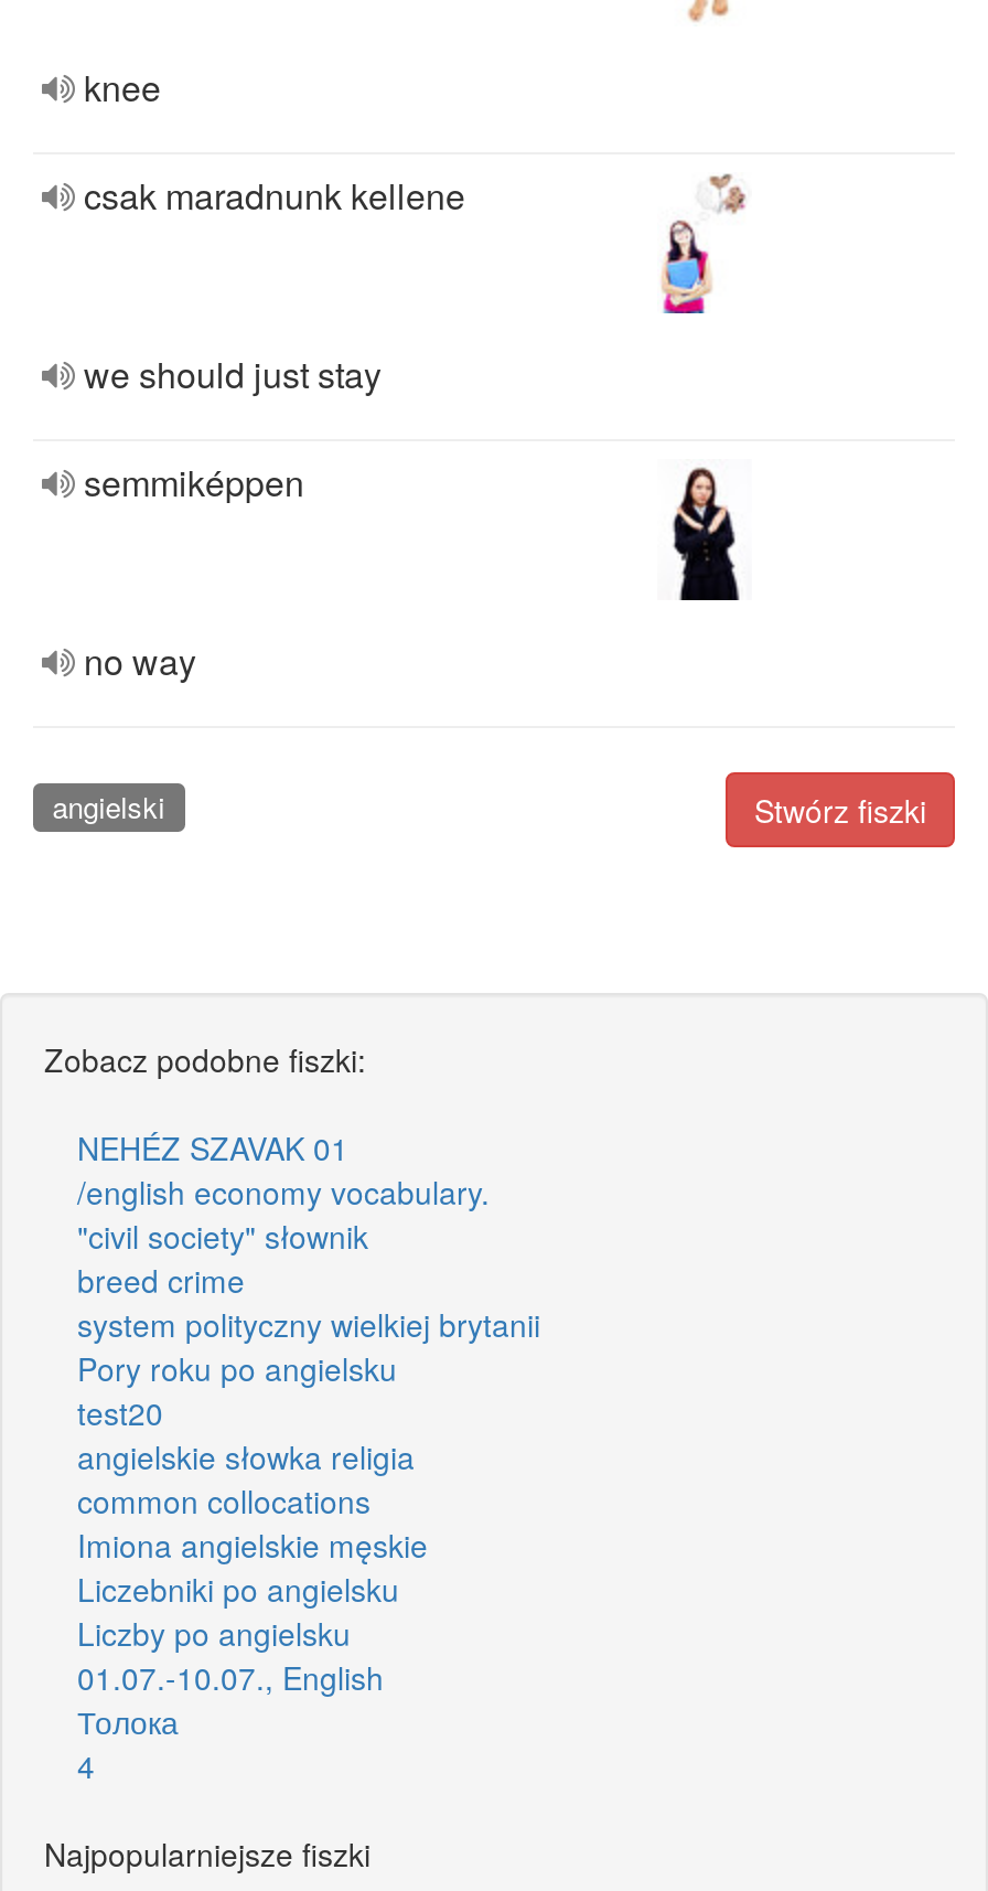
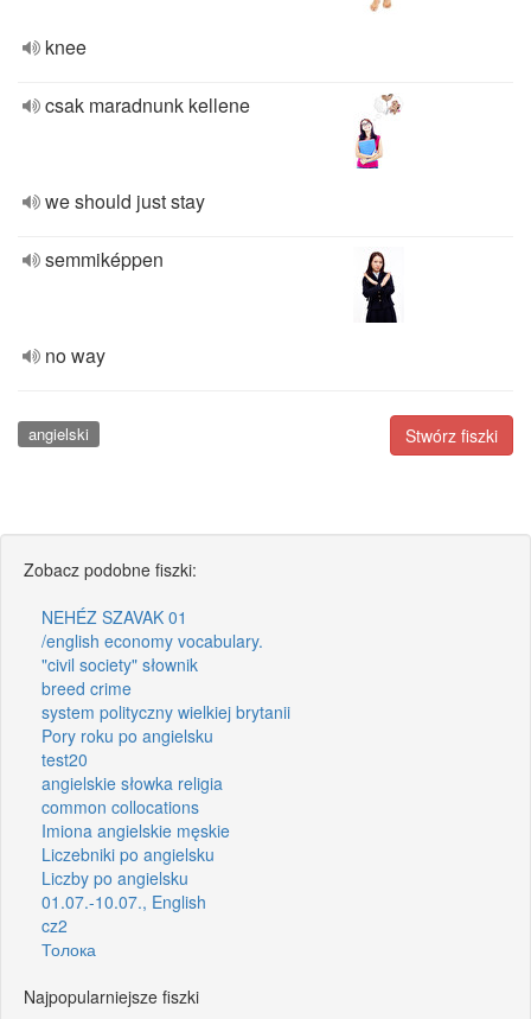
+ cz2

moved down: Толока

- 4
